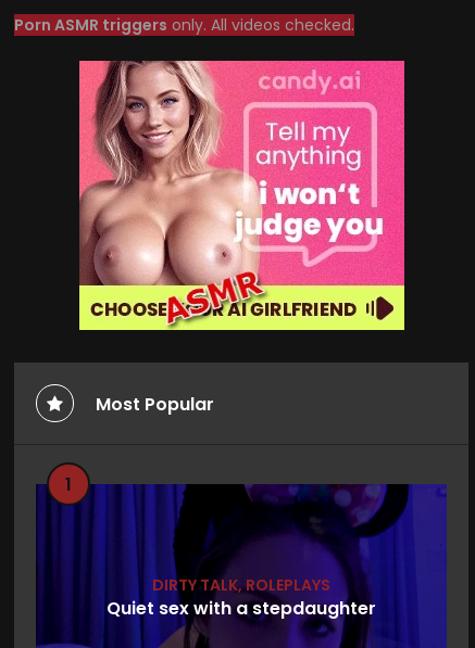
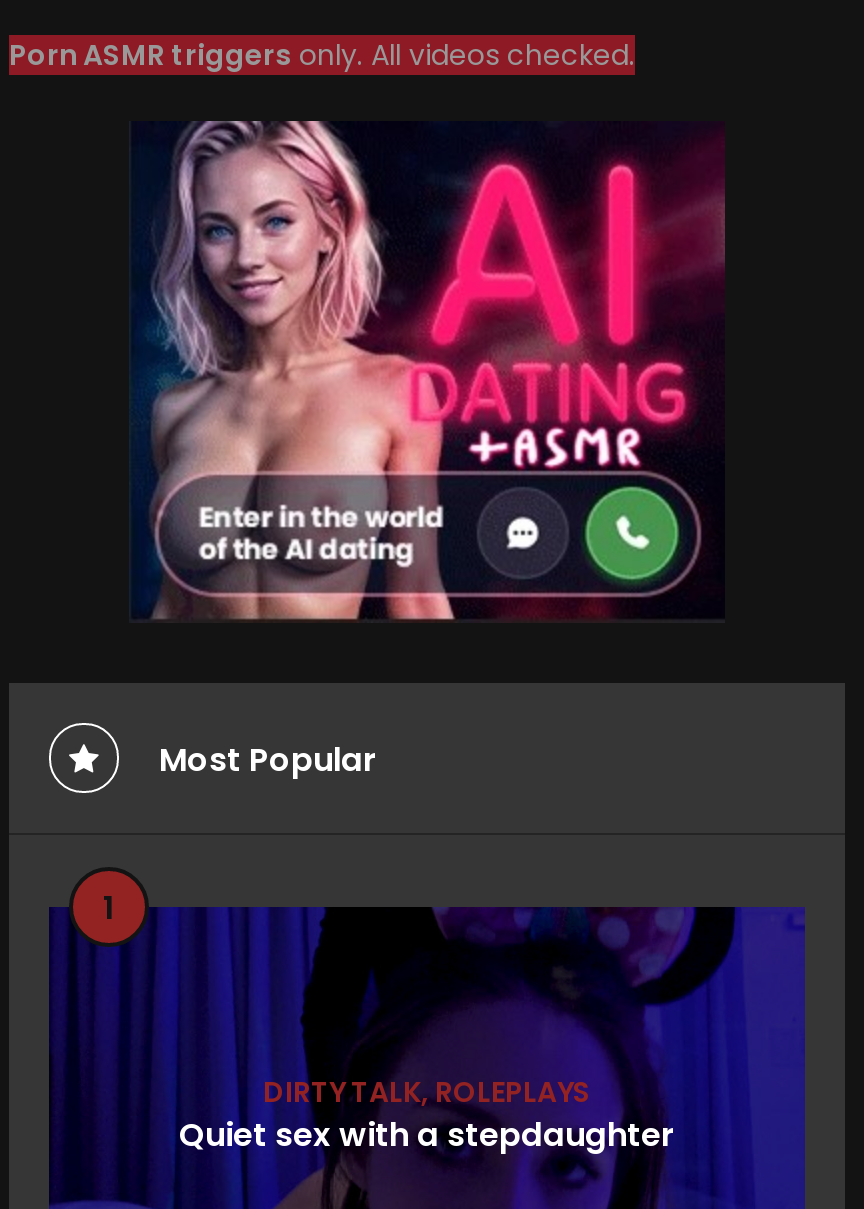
- [image]
+ [image]
